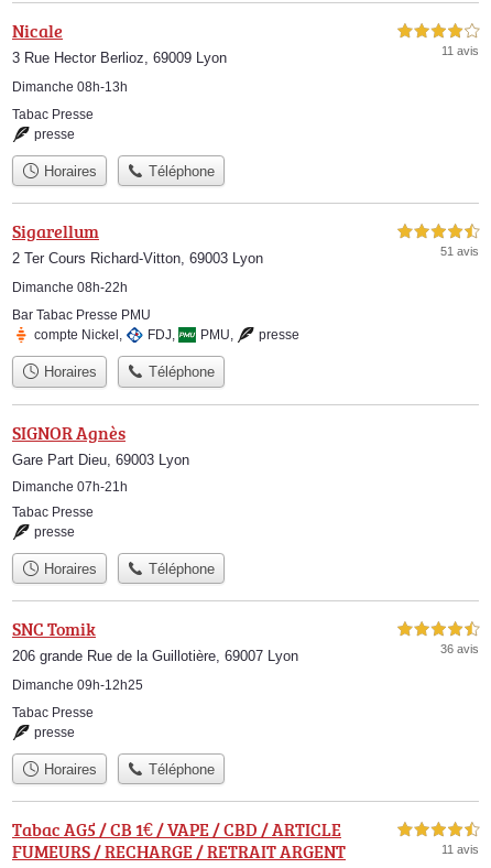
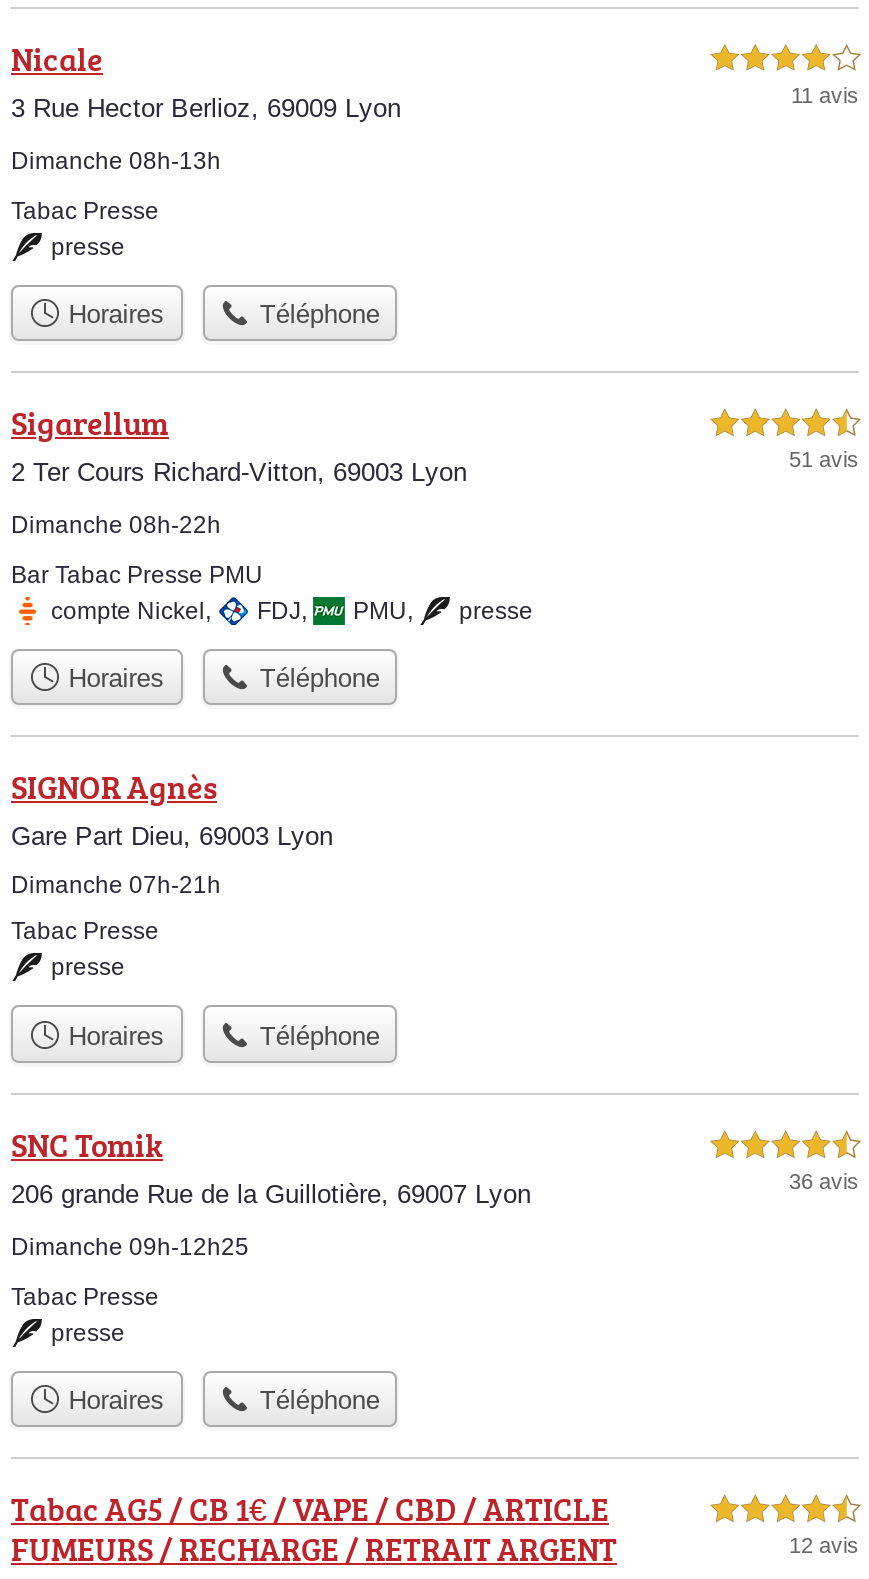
- 11 avis
+ 12 avis
